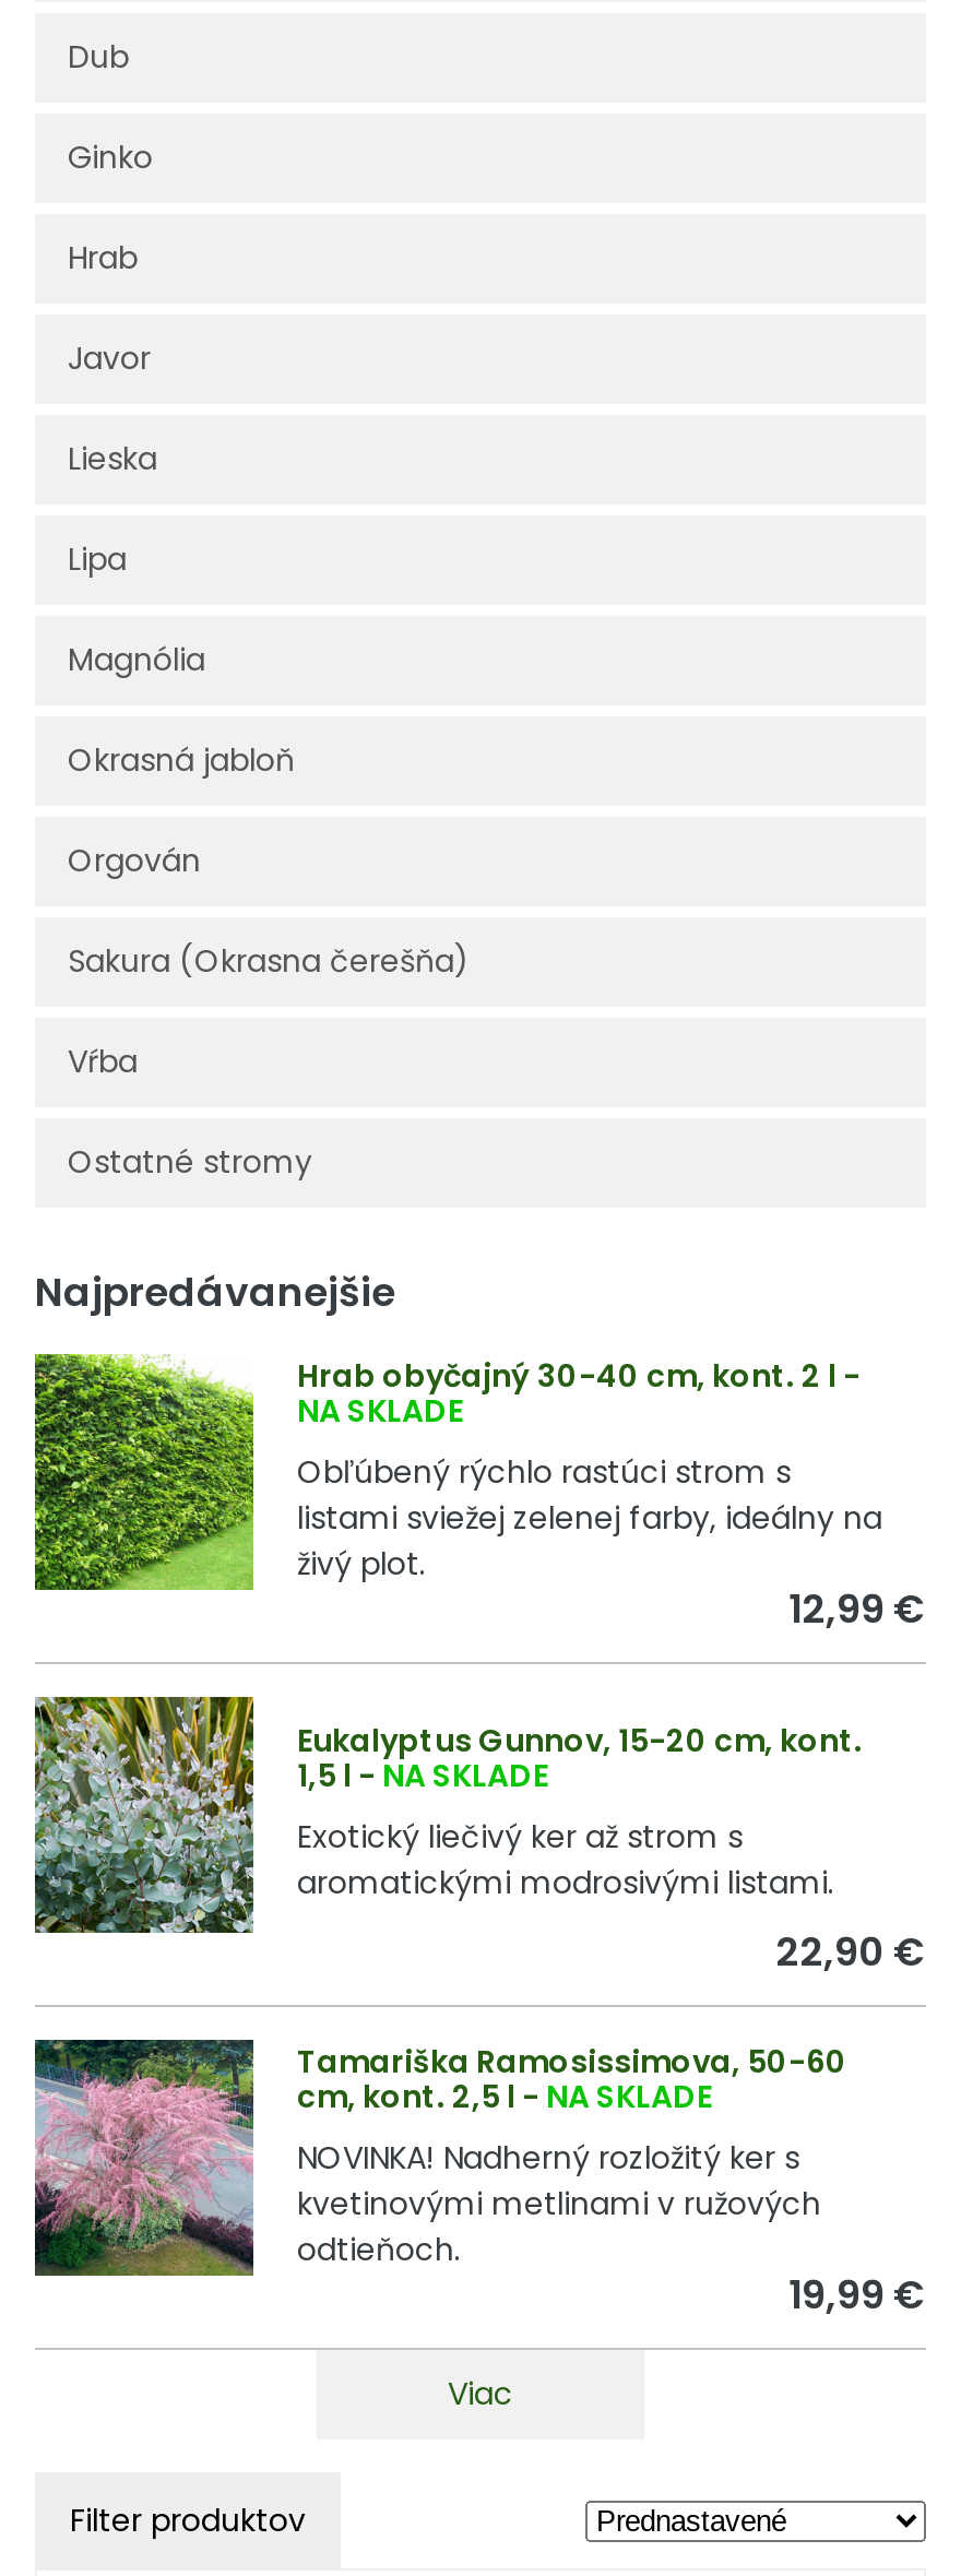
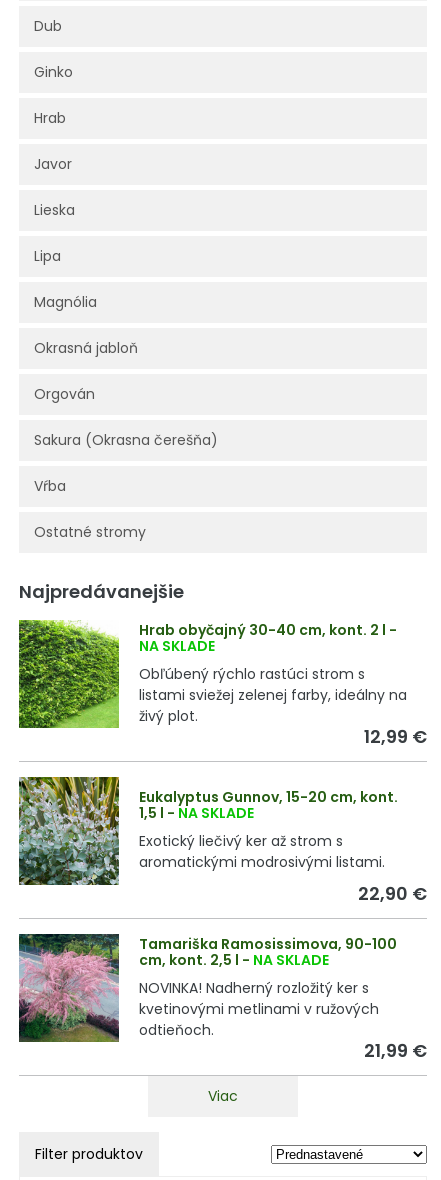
- Tamariška Ramosissimova, 50-60
+ Tamariška Ramosissimova, 90-100

- 19,99 €
+ 21,99 €
